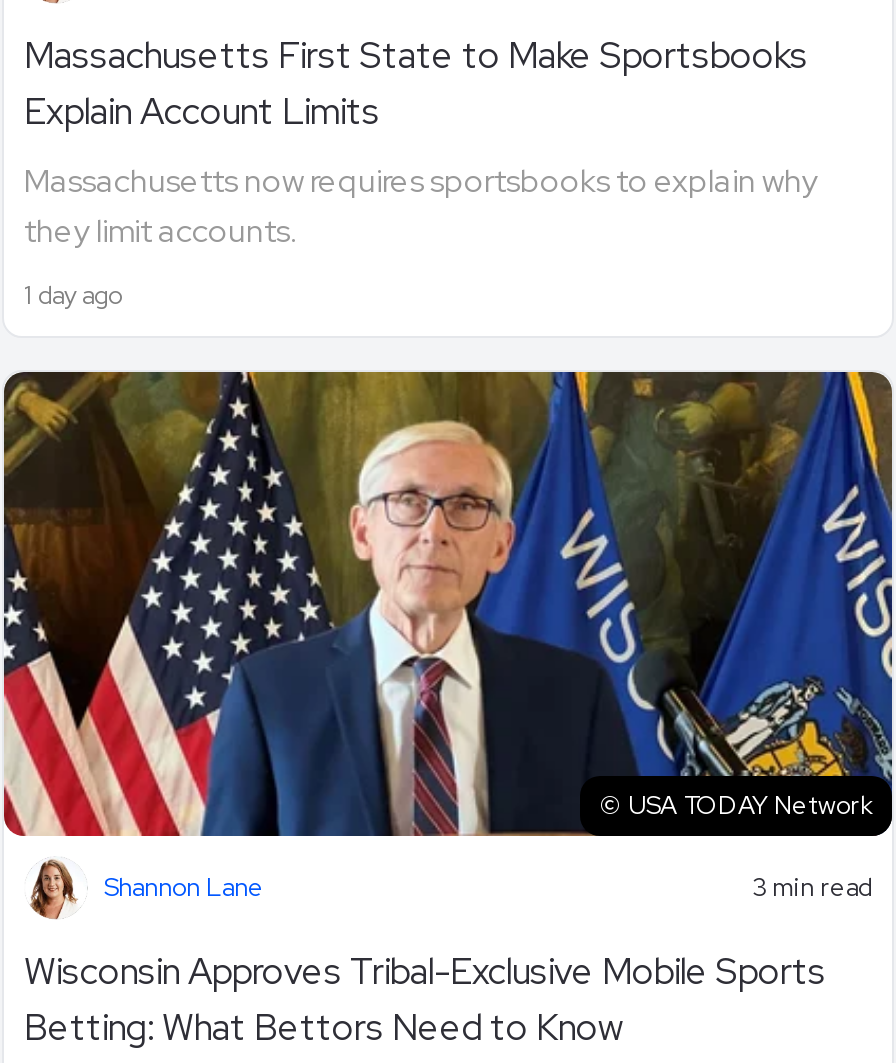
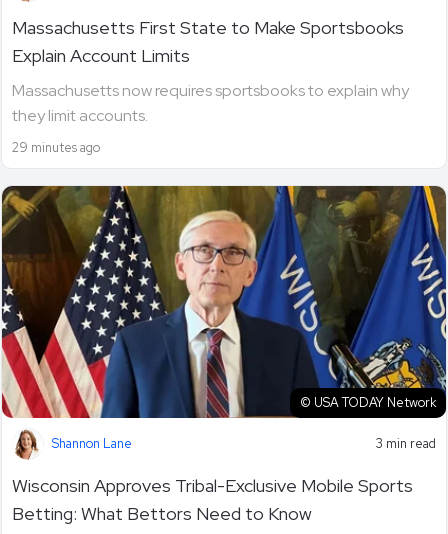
- 1 day ago
+ 29 minutes ago
